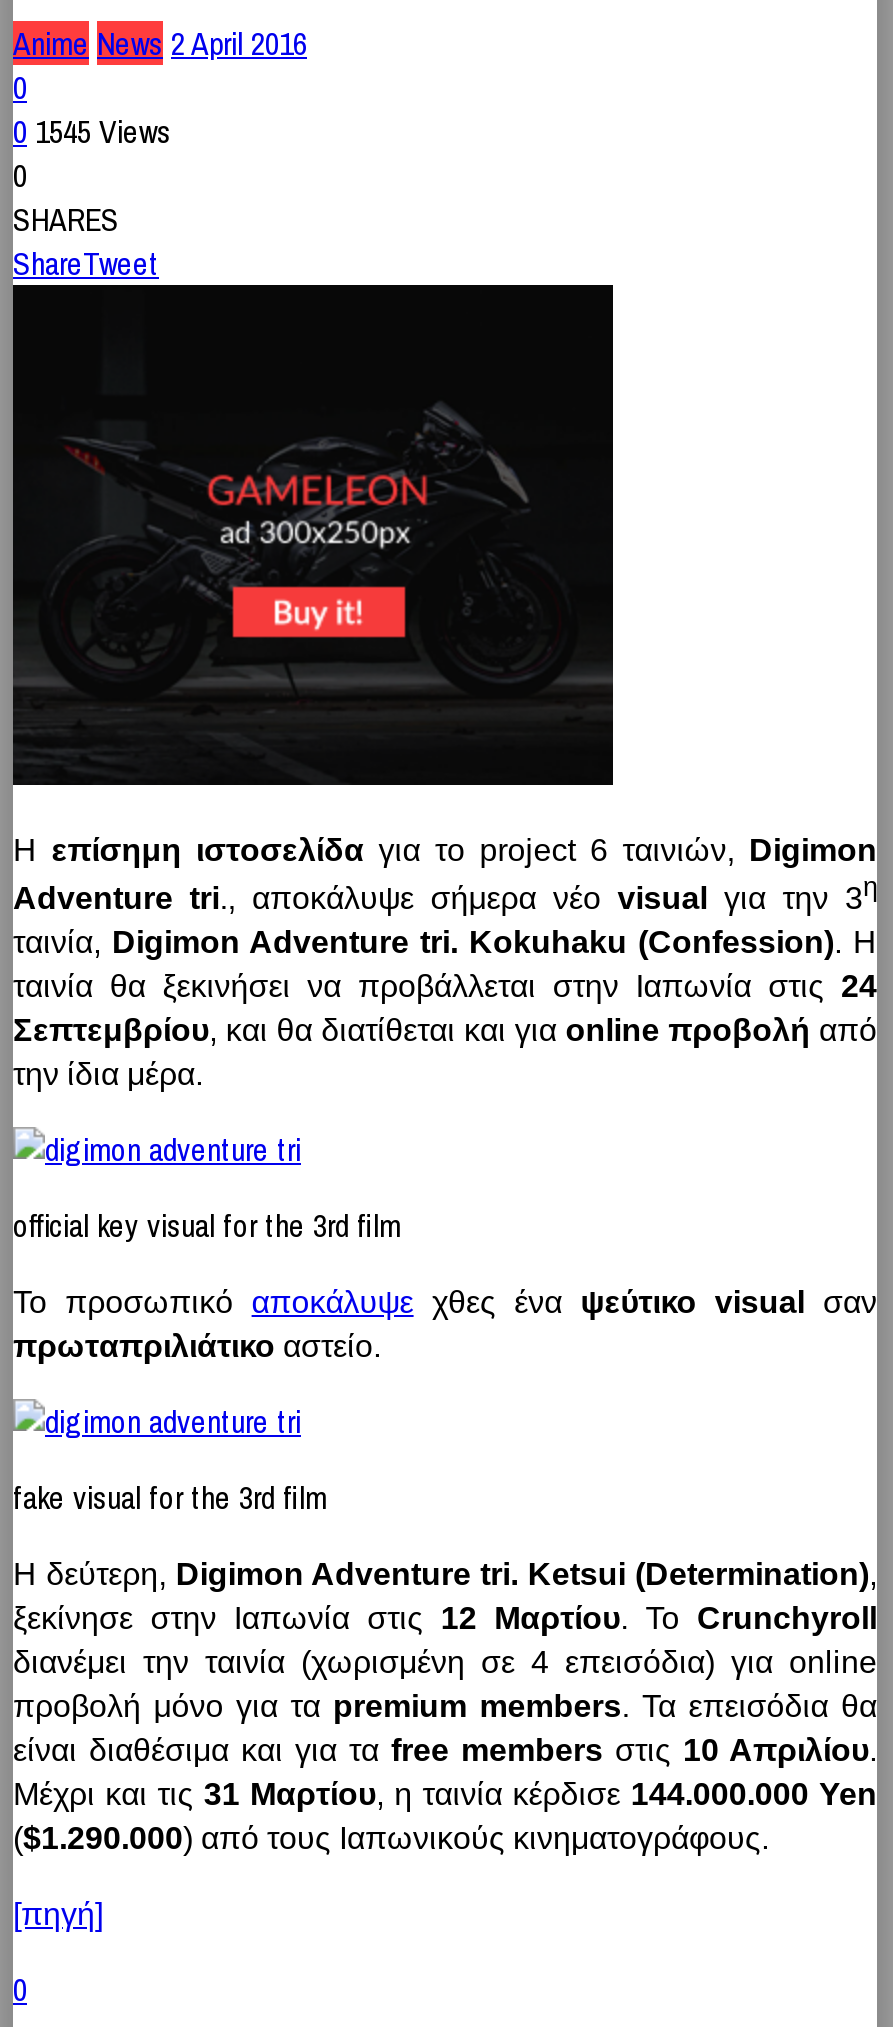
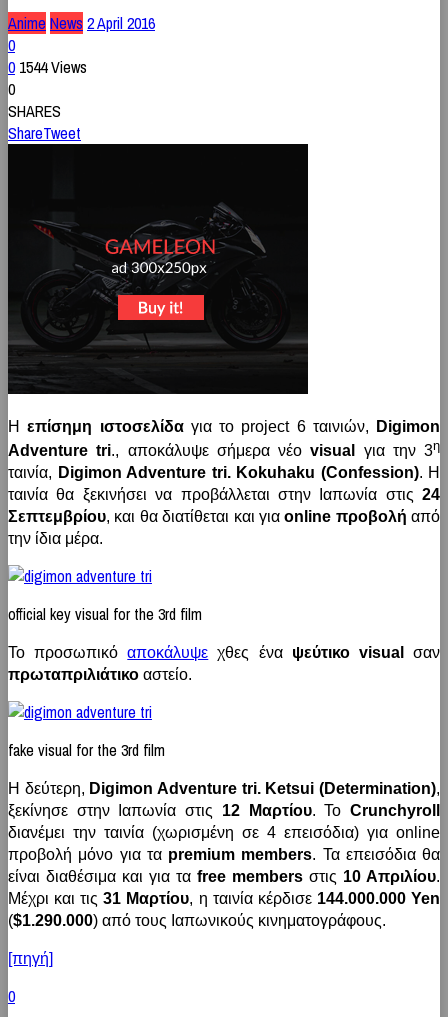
- 0 1545 Views
+ 0 1544 Views
